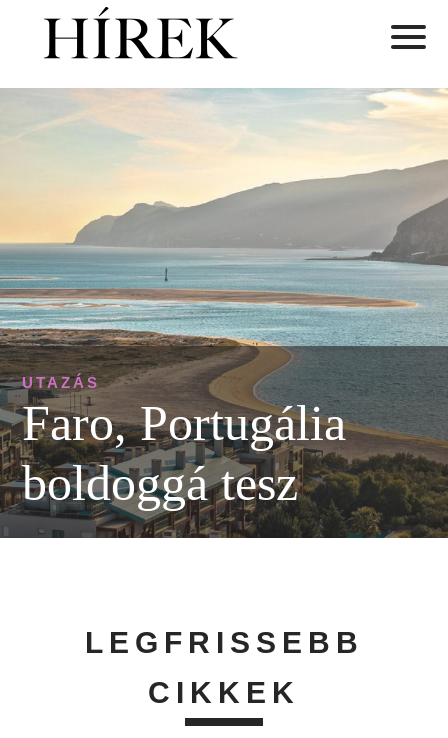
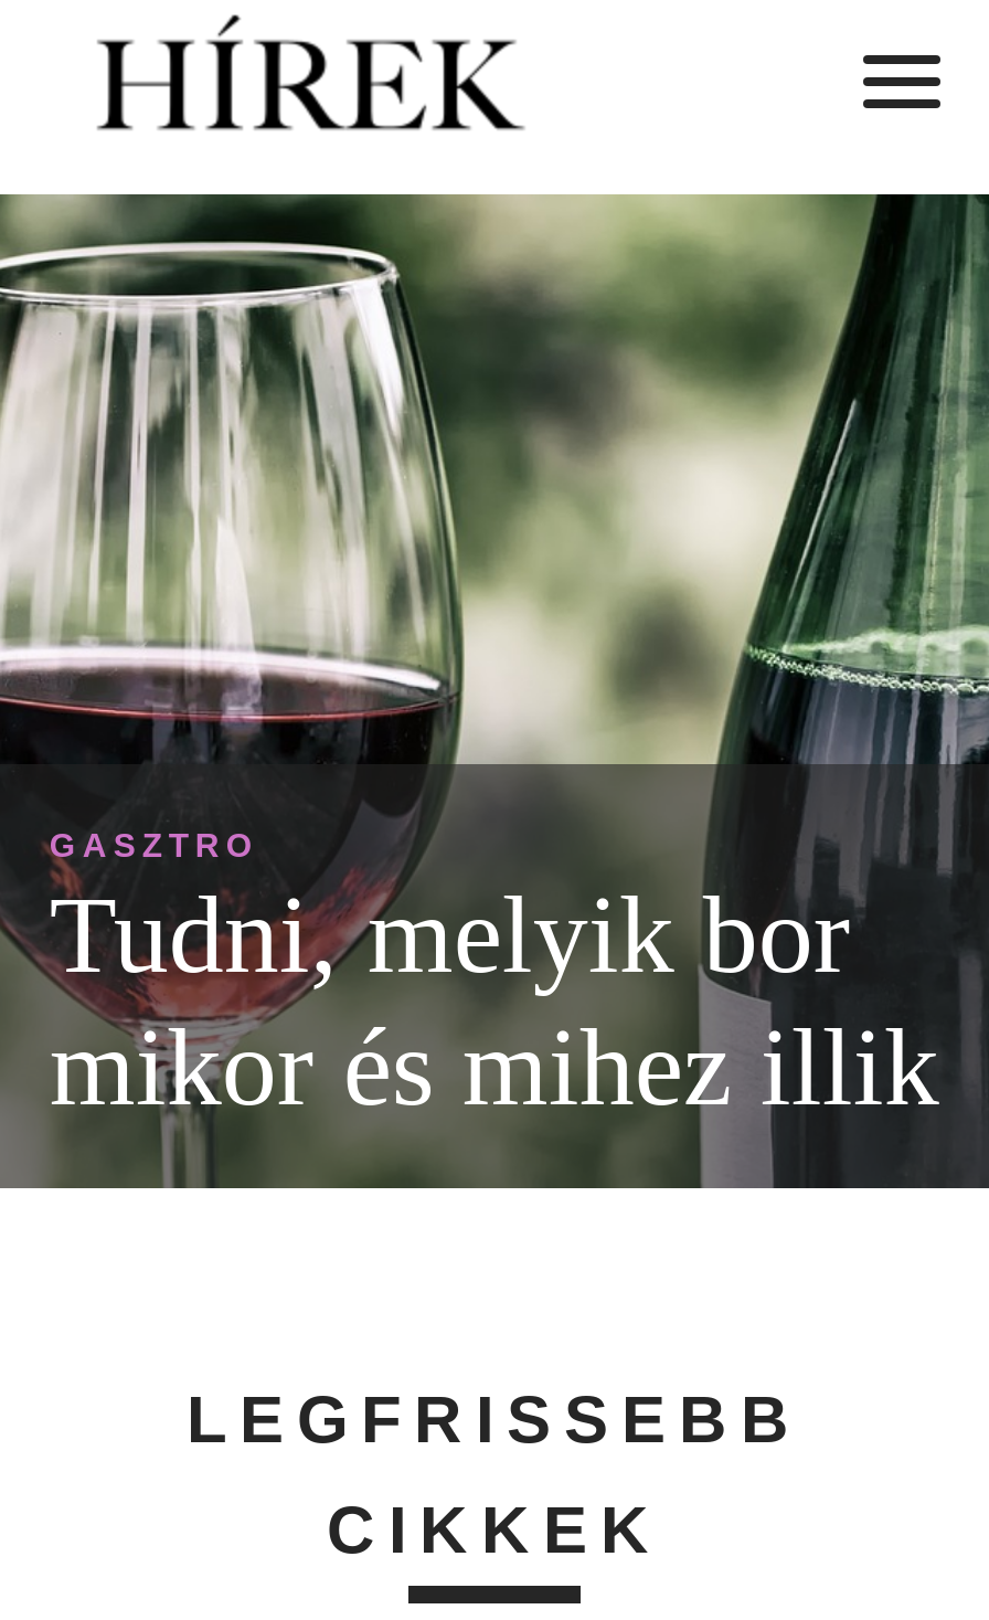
- [image]
- UTAZÁS
- Faro, Portugália
- boldoggá tesz
+ [image]
+ GASZTRO
+ Tudni, melyik bor
+ mikor és mihez illik
